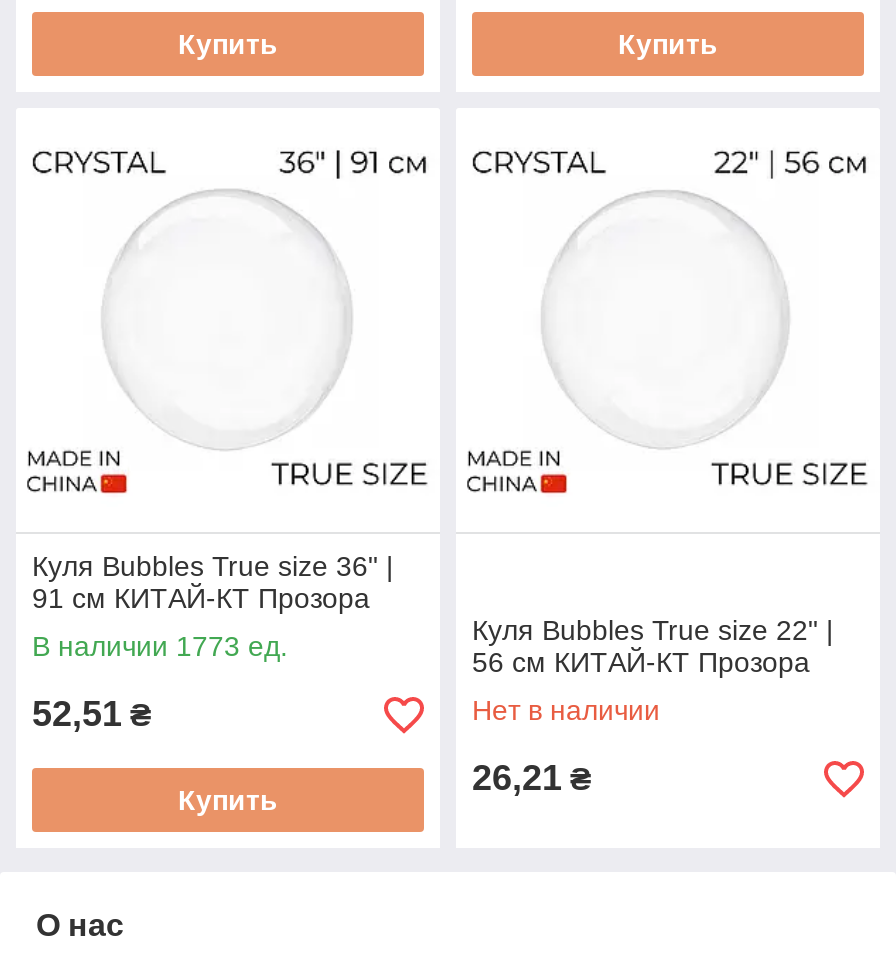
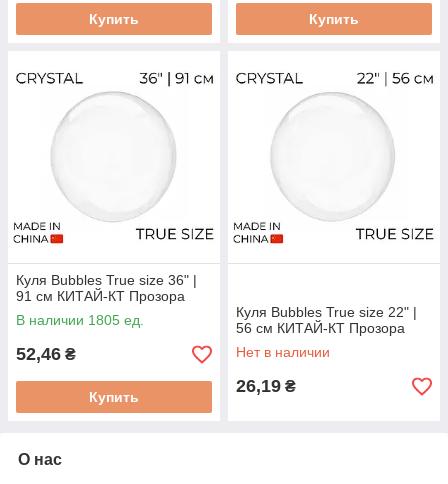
- В наличии 1773 ед.
+ В наличии 1805 ед.

- 52,51 ₴
+ 52,46 ₴

- 26,21 ₴
+ 26,19 ₴
